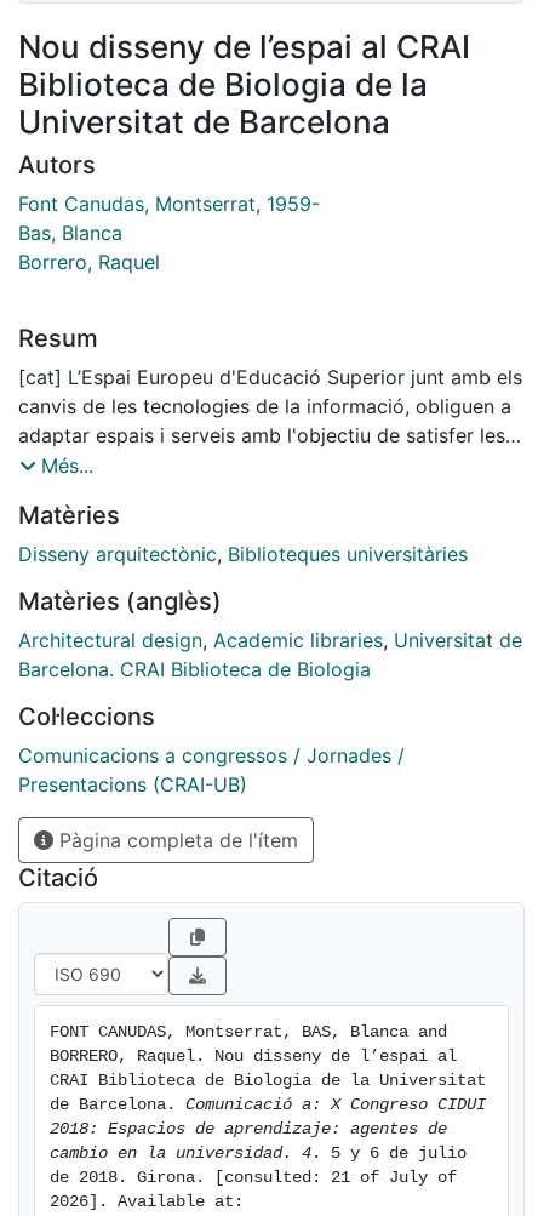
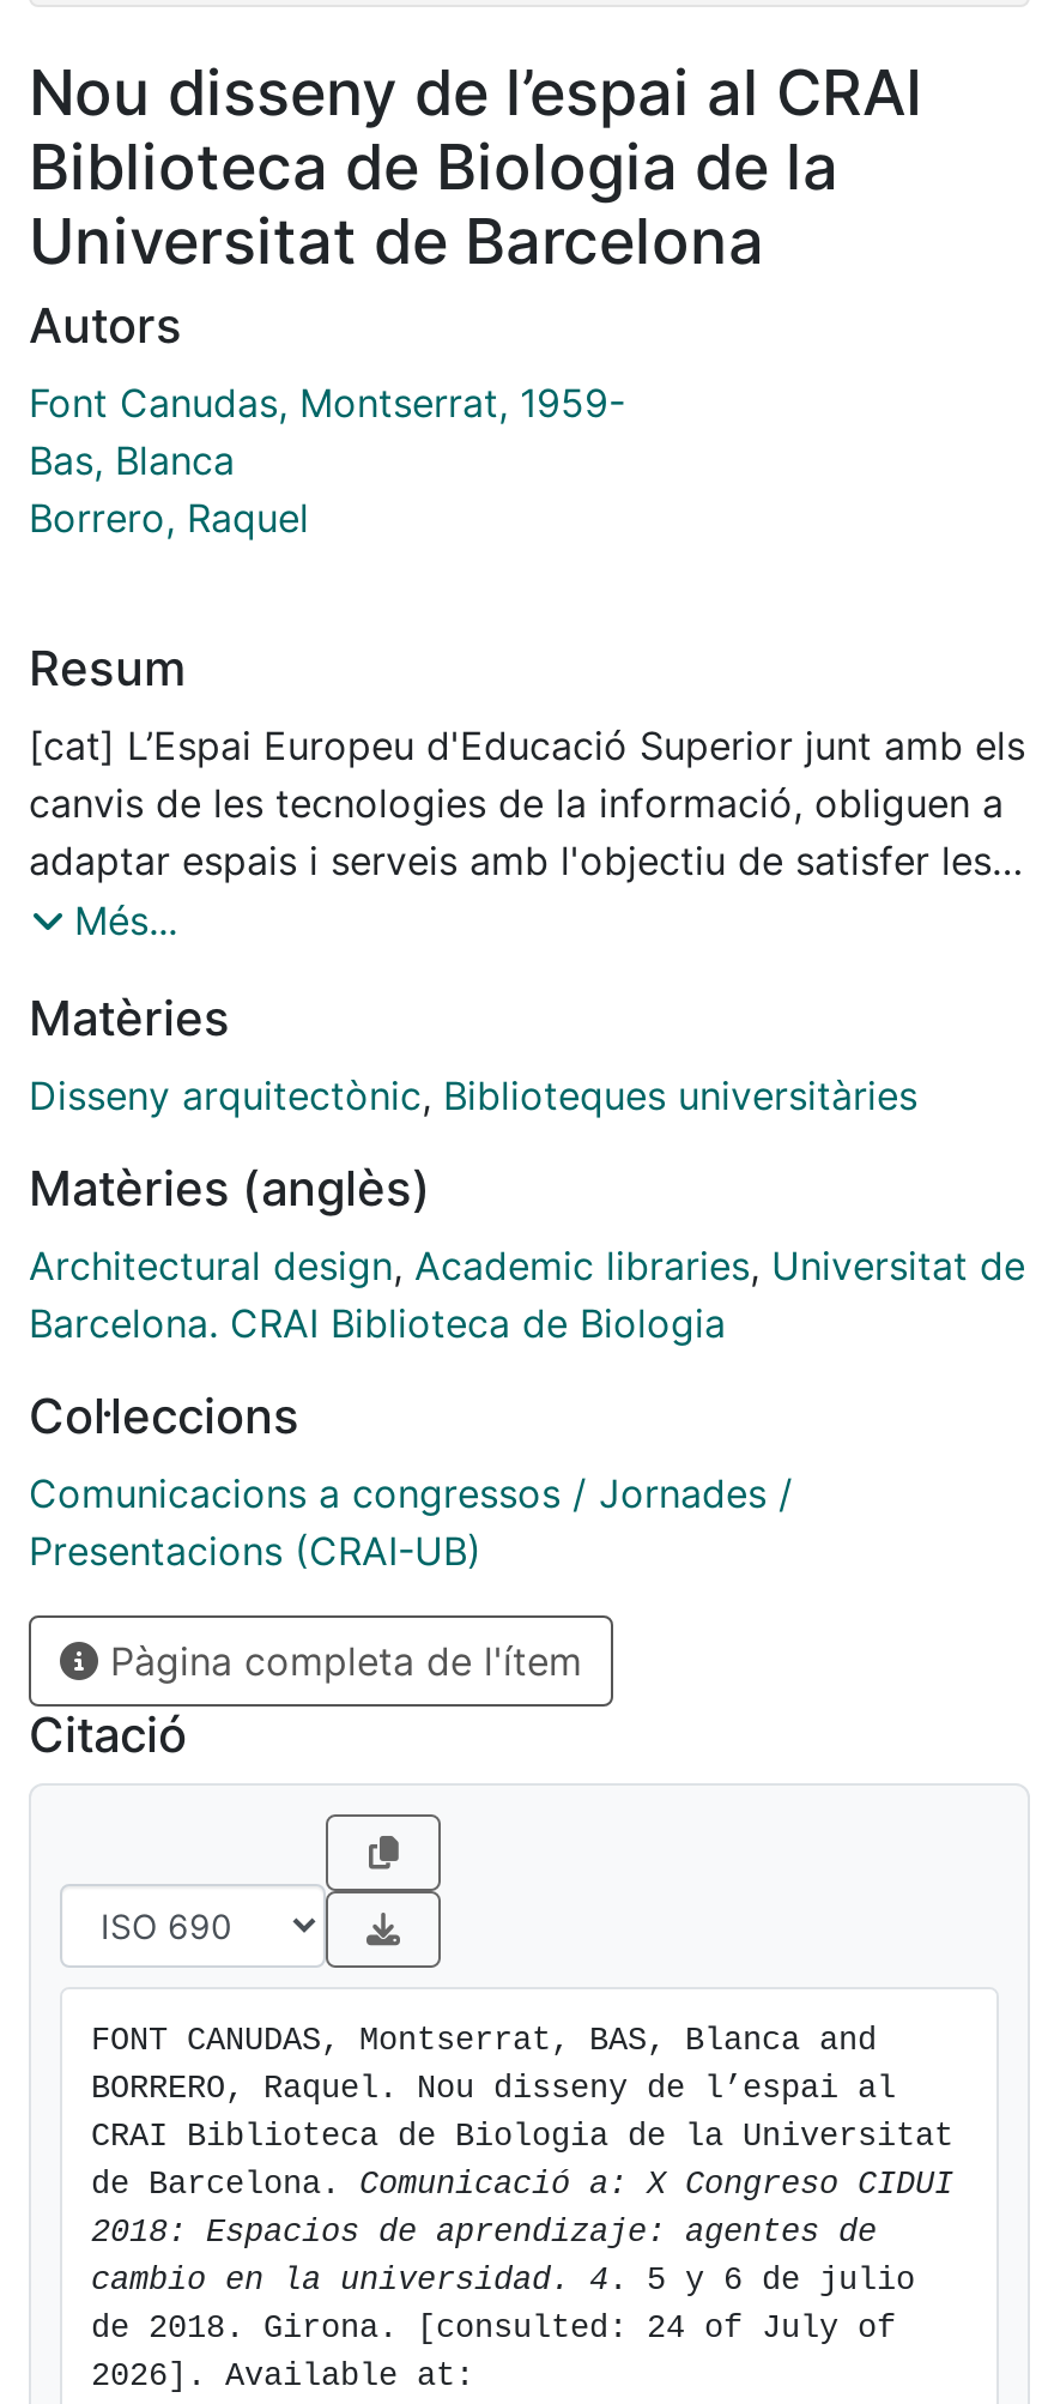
- de 2018. Girona. [consulted: 21 of July of
+ de 2018. Girona. [consulted: 24 of July of
